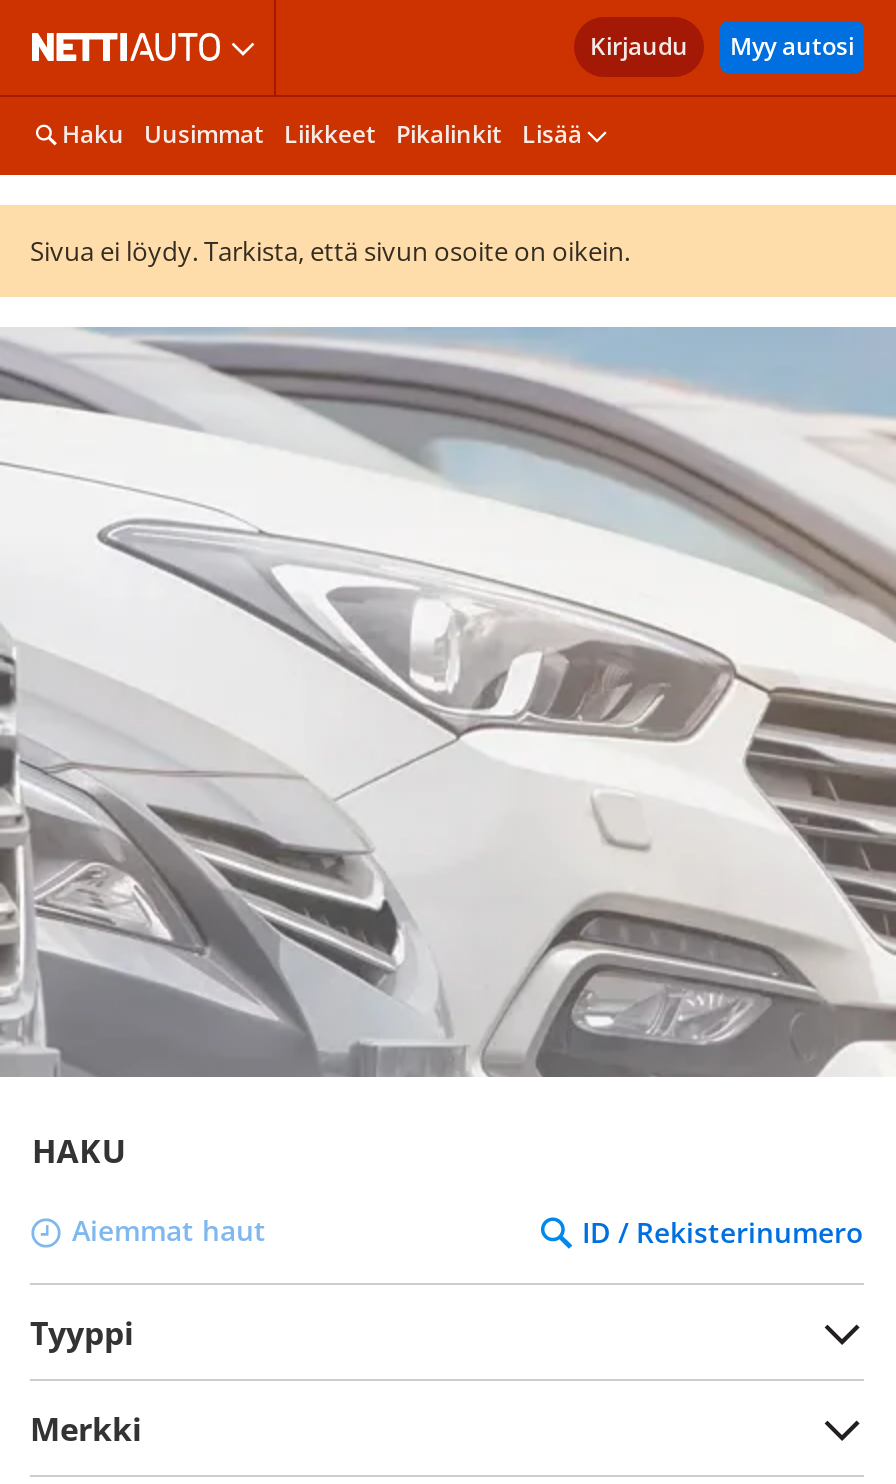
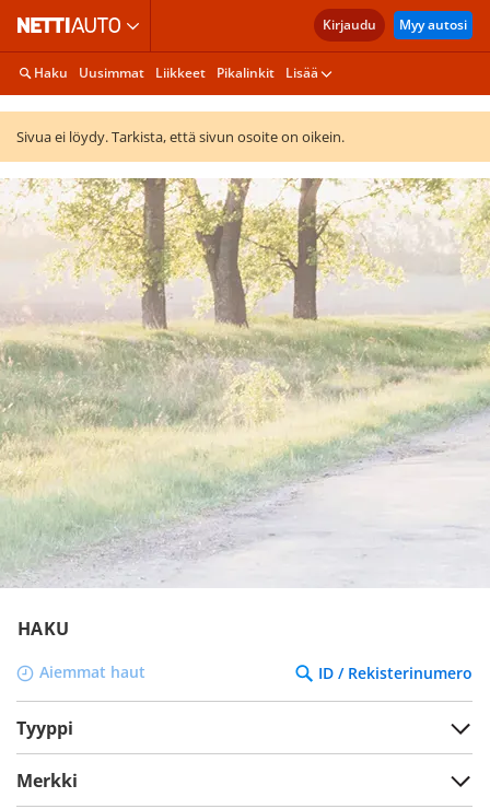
- [image]
+ [image]
